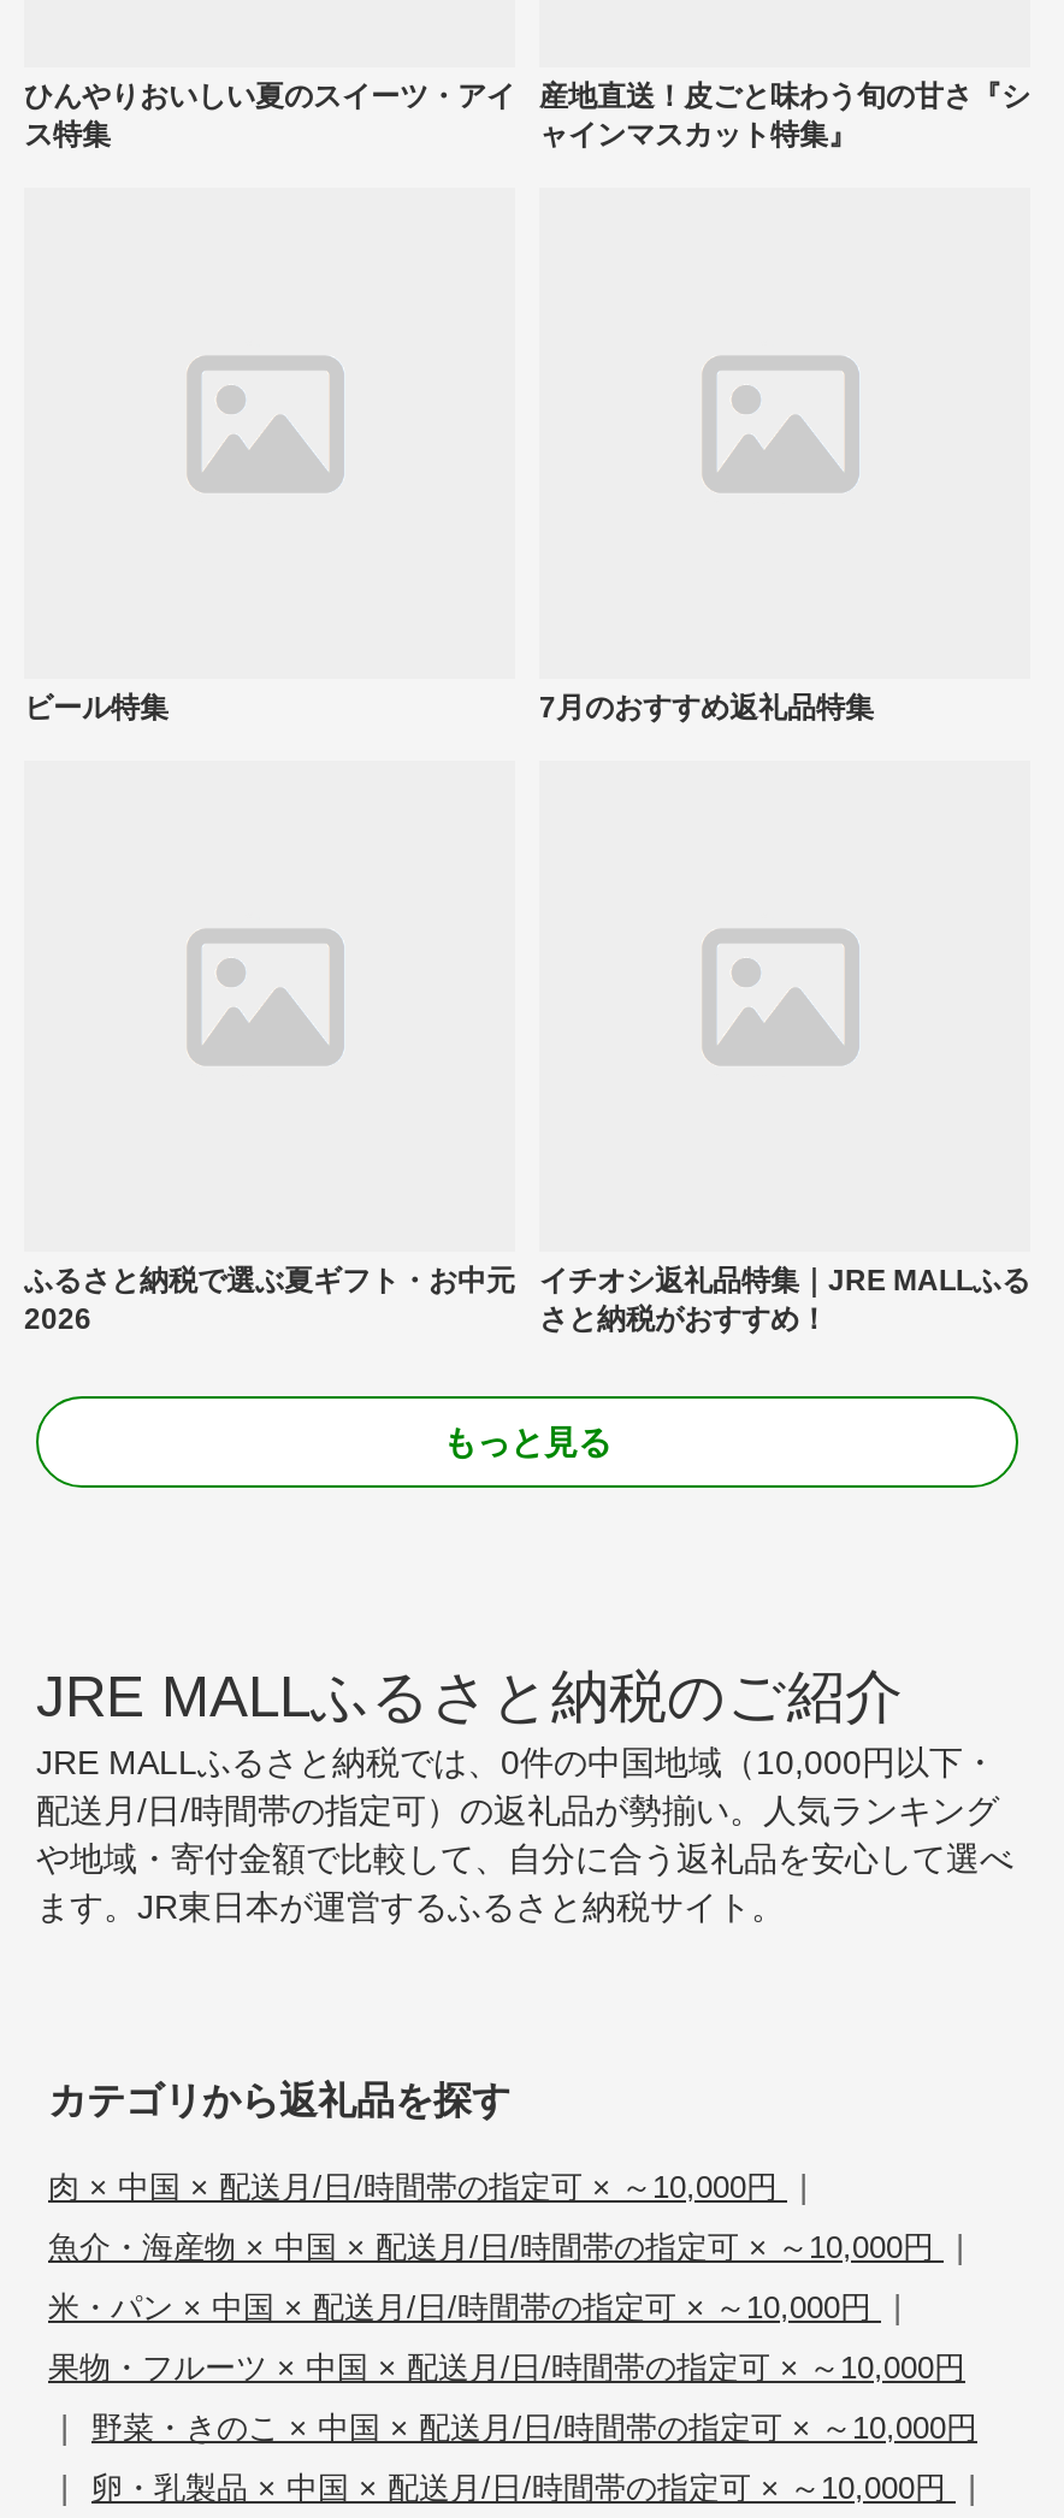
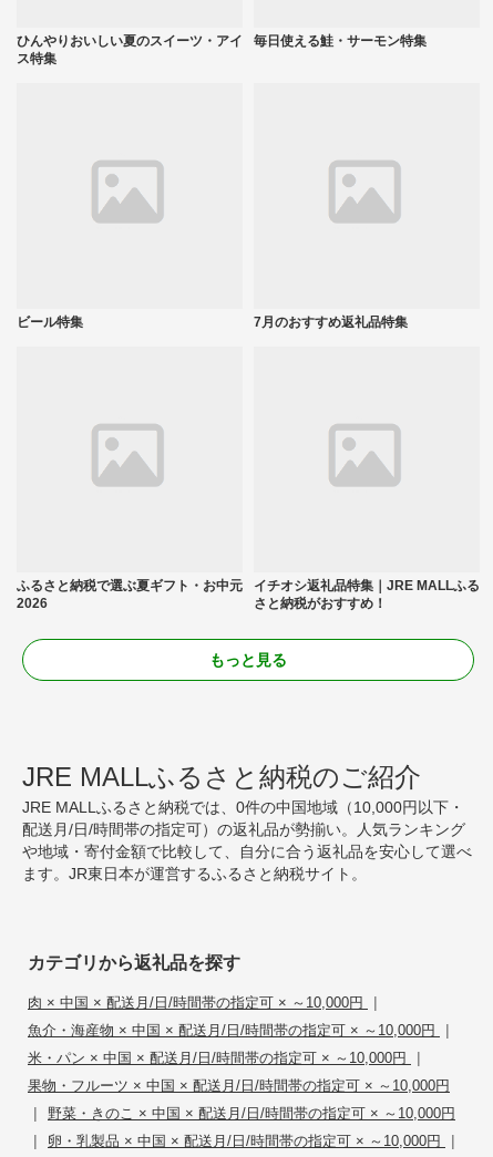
- 産地直送！皮ごと味わう旬の甘さ『シ
- ャインマスカット特集』
+ 毎日使える鮭・サーモン特集
